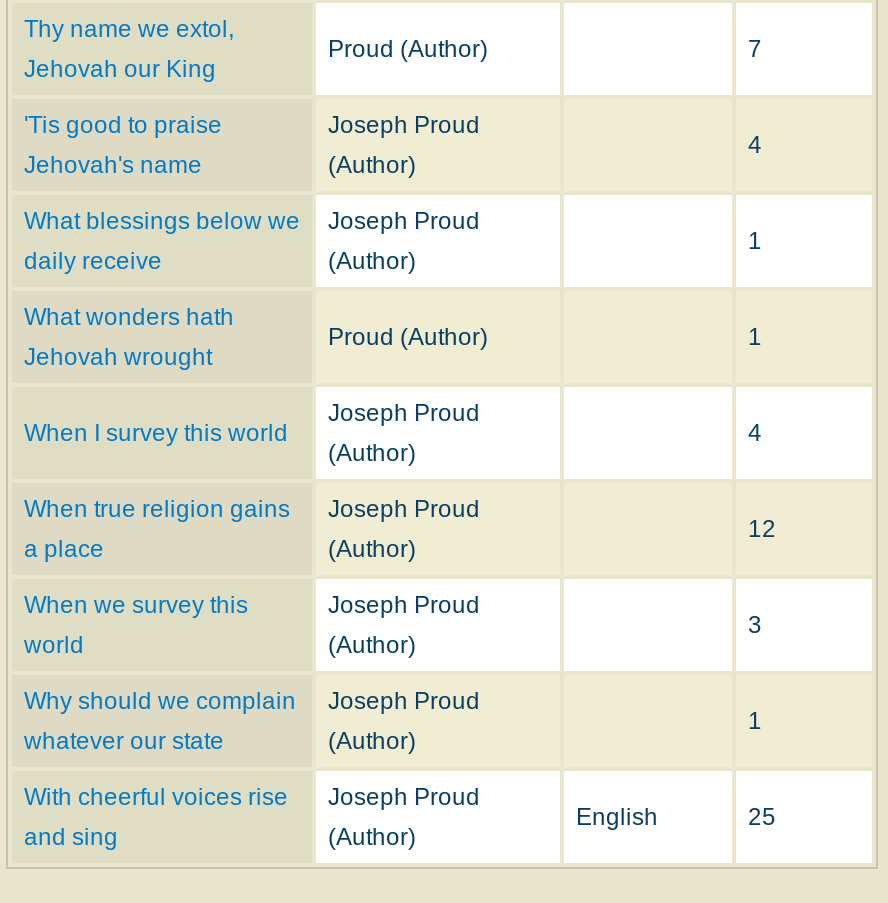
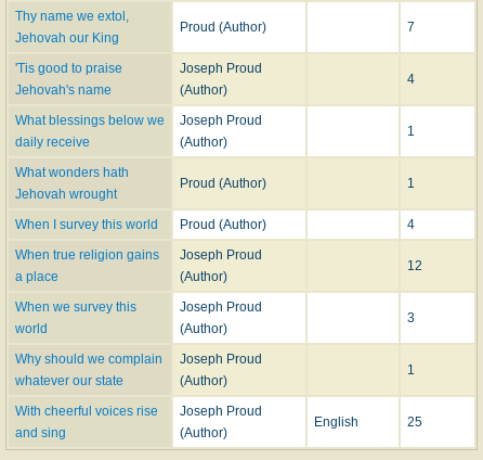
- Joseph Proud
- (Author)
+ Proud (Author)
